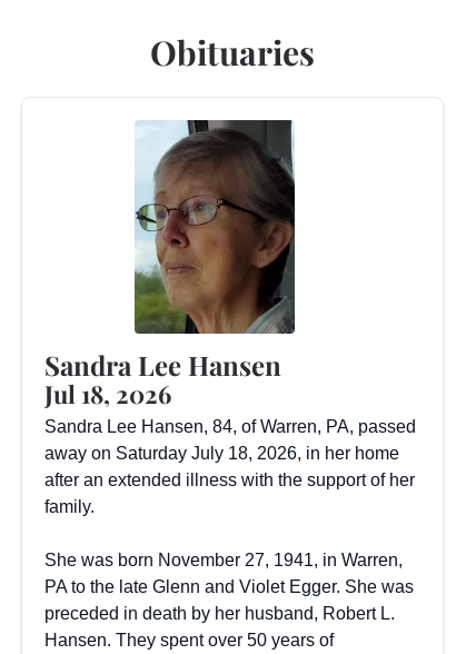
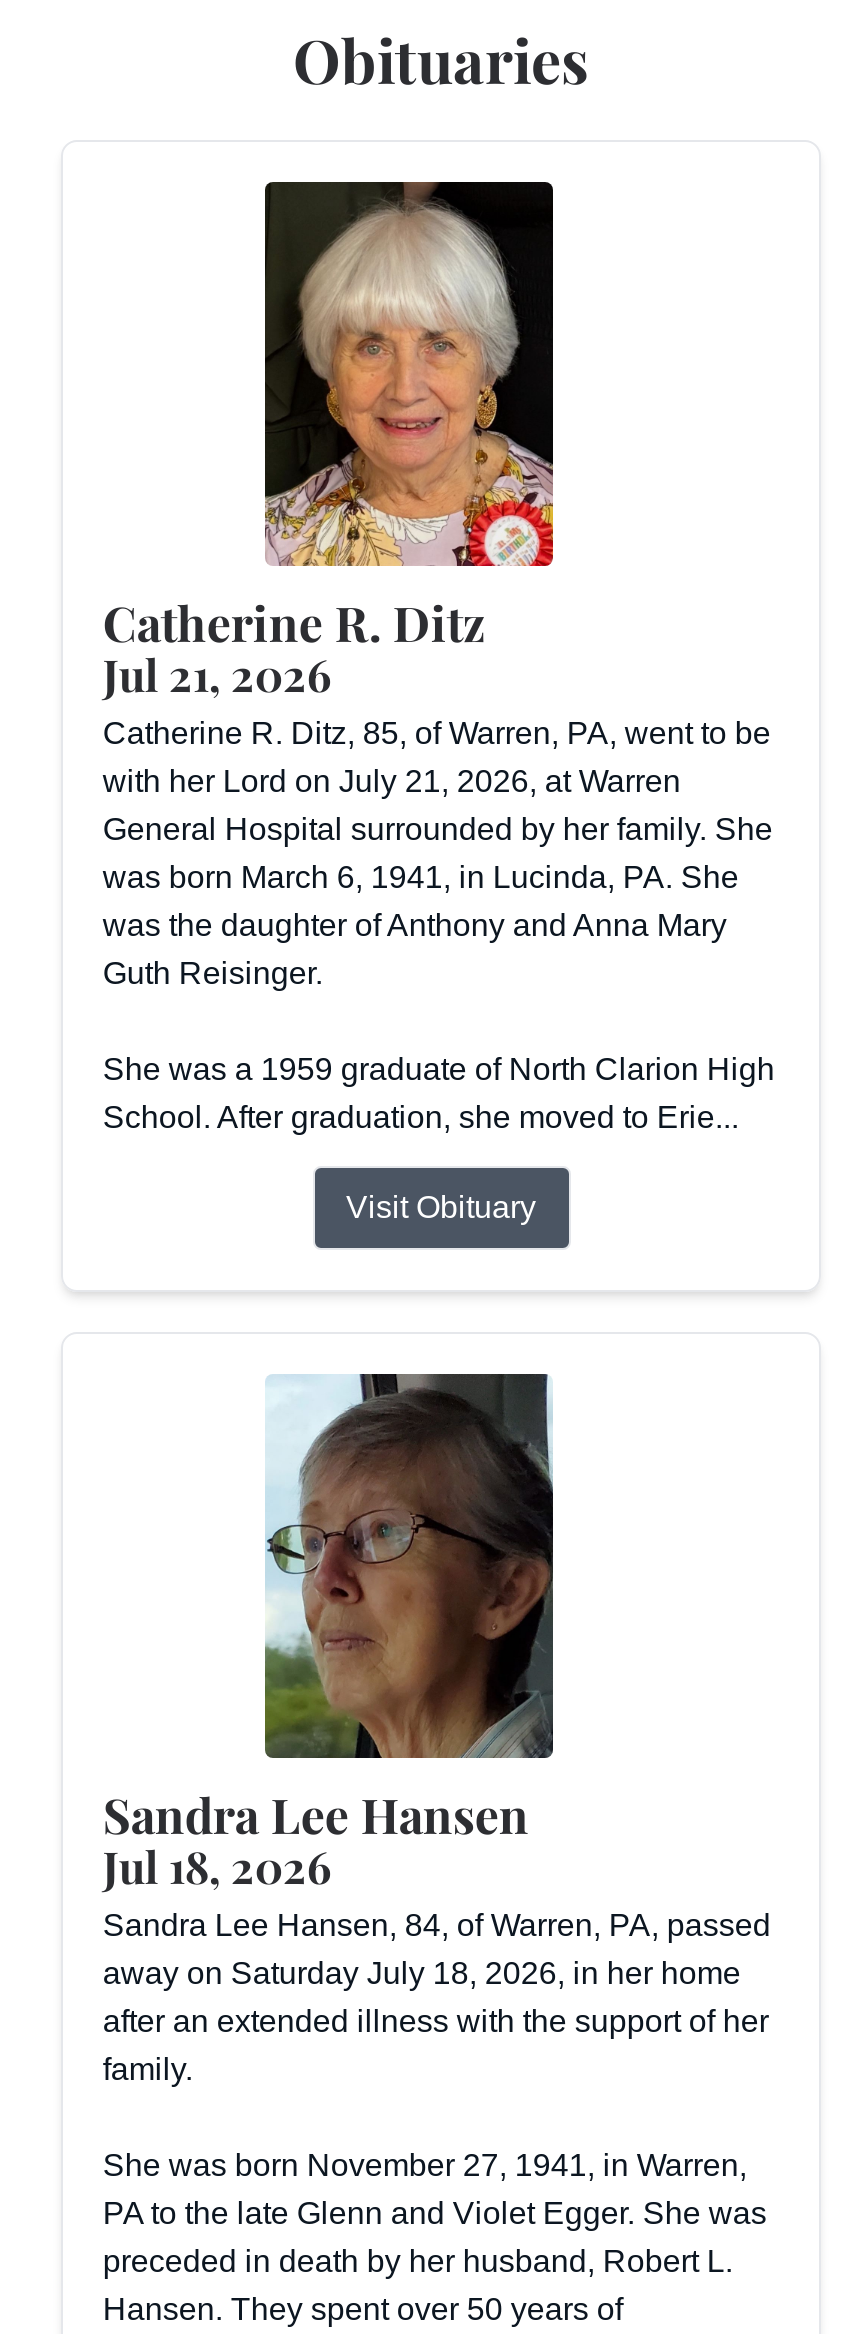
+ [image]
+ Catherine R. Ditz
+ Jul 21, 2026
+ Catherine R. Ditz, 85, of Warren, PA, went to be
+ with her Lord on July 21, 2026, at Warren
+ General Hospital surrounded by her family. She
+ was born March 6, 1941, in Lucinda, PA. She
+ was the daughter of Anthony and Anna Mary
+ Guth Reisinger.
+ She was a 1959 graduate of North Clarion High
+ School. After graduation, she moved to Erie...
+ Visit Obituary
